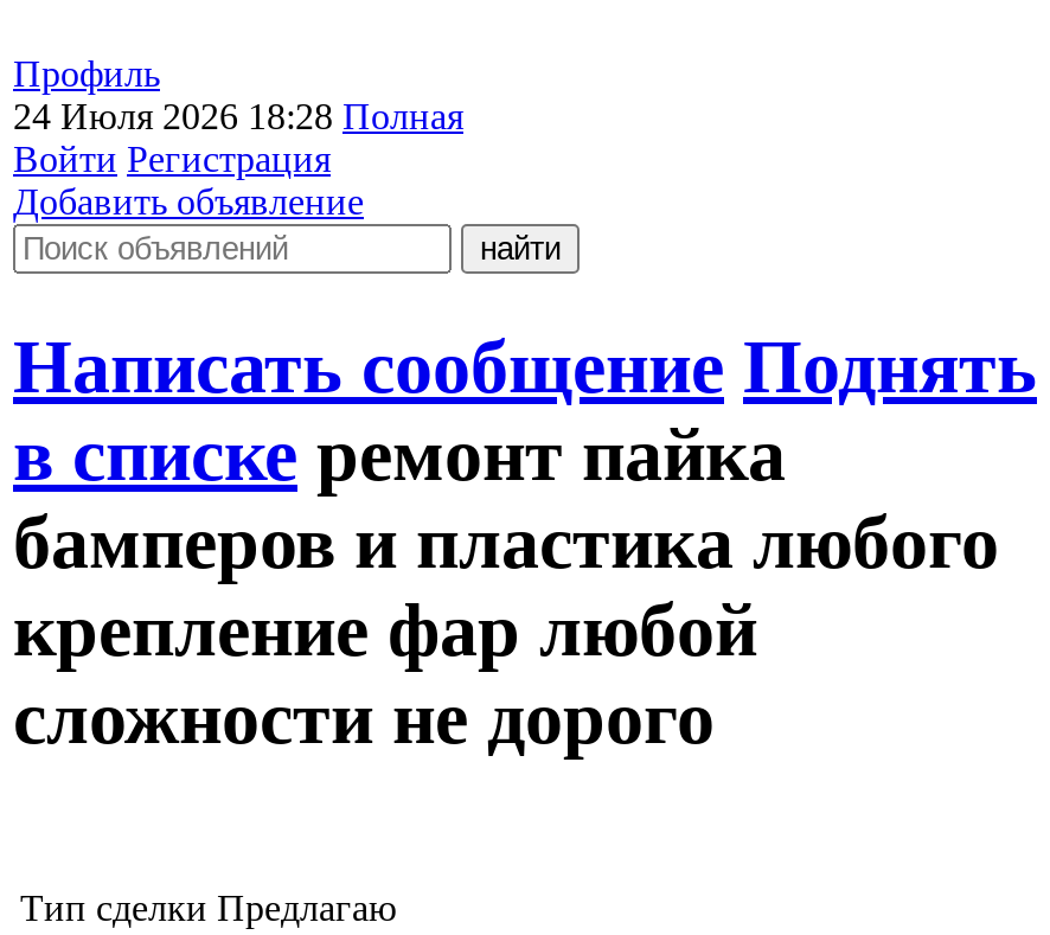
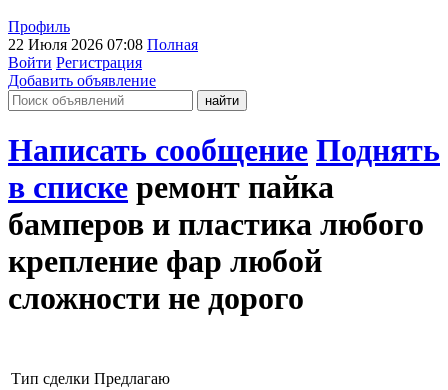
- 24 Июля 2026 18:28 Полная
+ 22 Июля 2026 07:08 Полная
